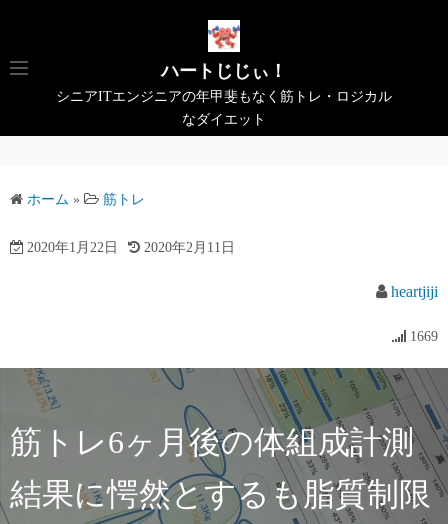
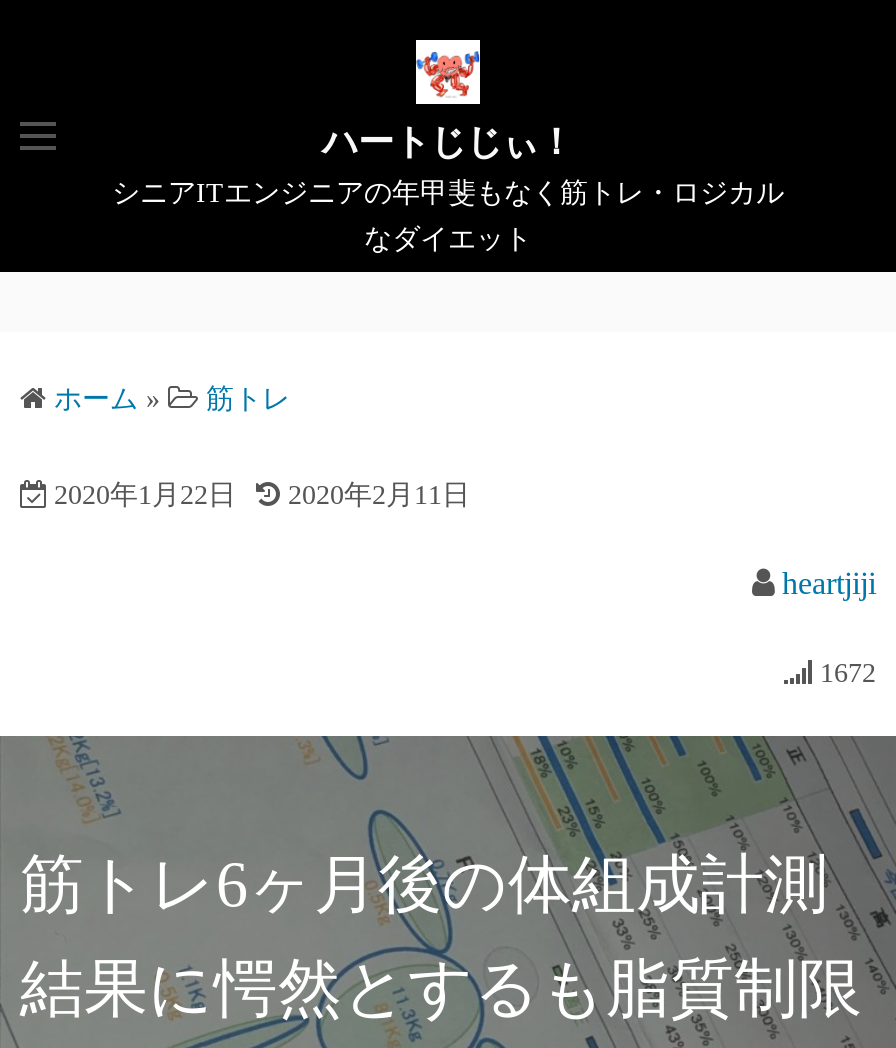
- 1669
+ 1672
